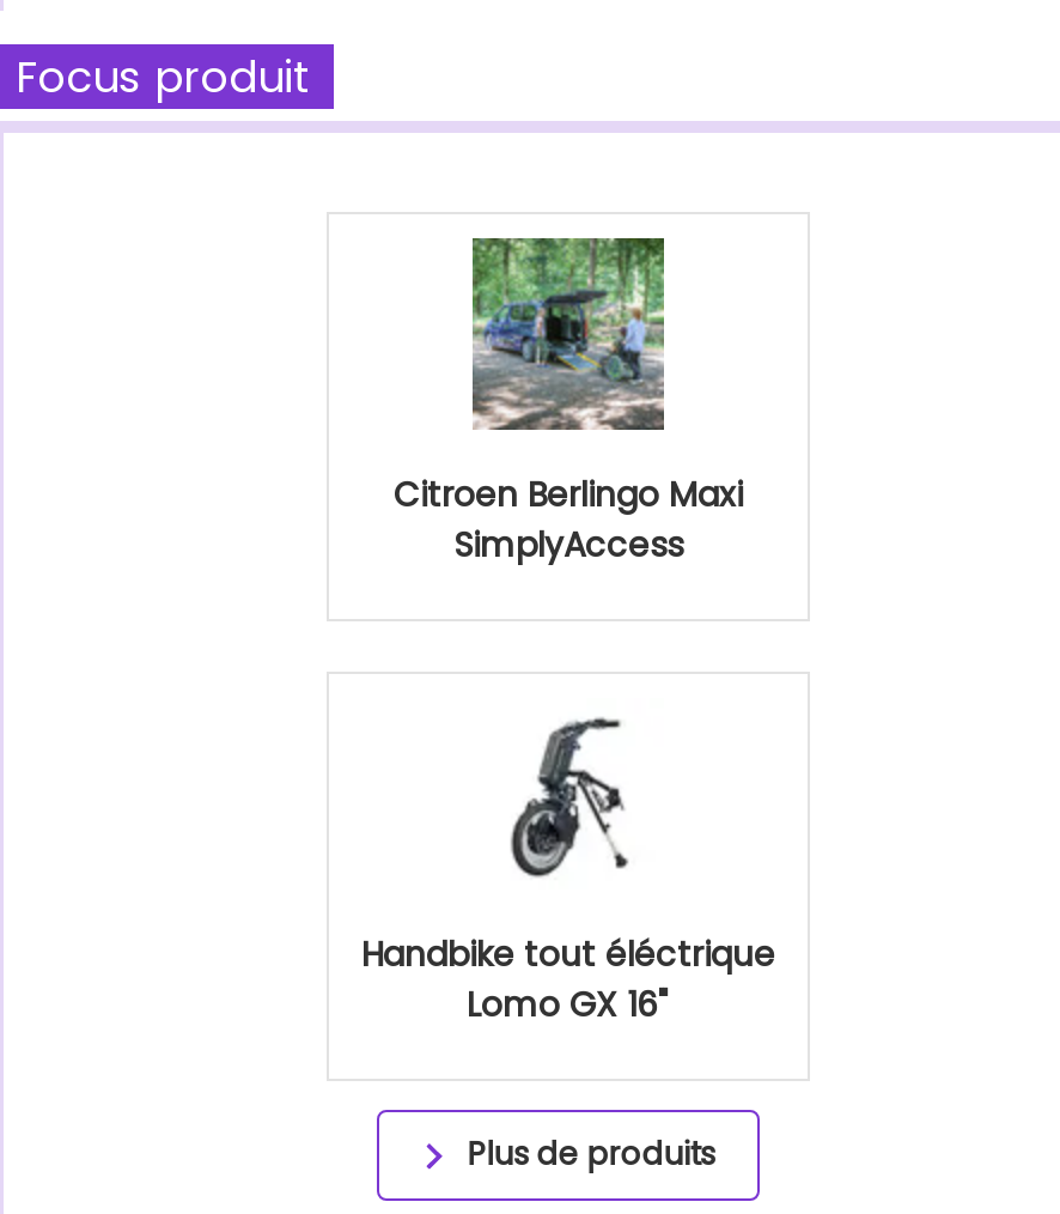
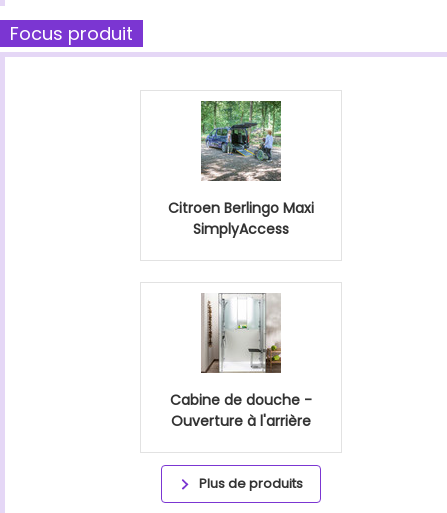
- [image]
- Handbike tout éléctrique
- Lomo GX 16"
+ [image]
+ Cabine de douche -
+ Ouverture à l'arrière
